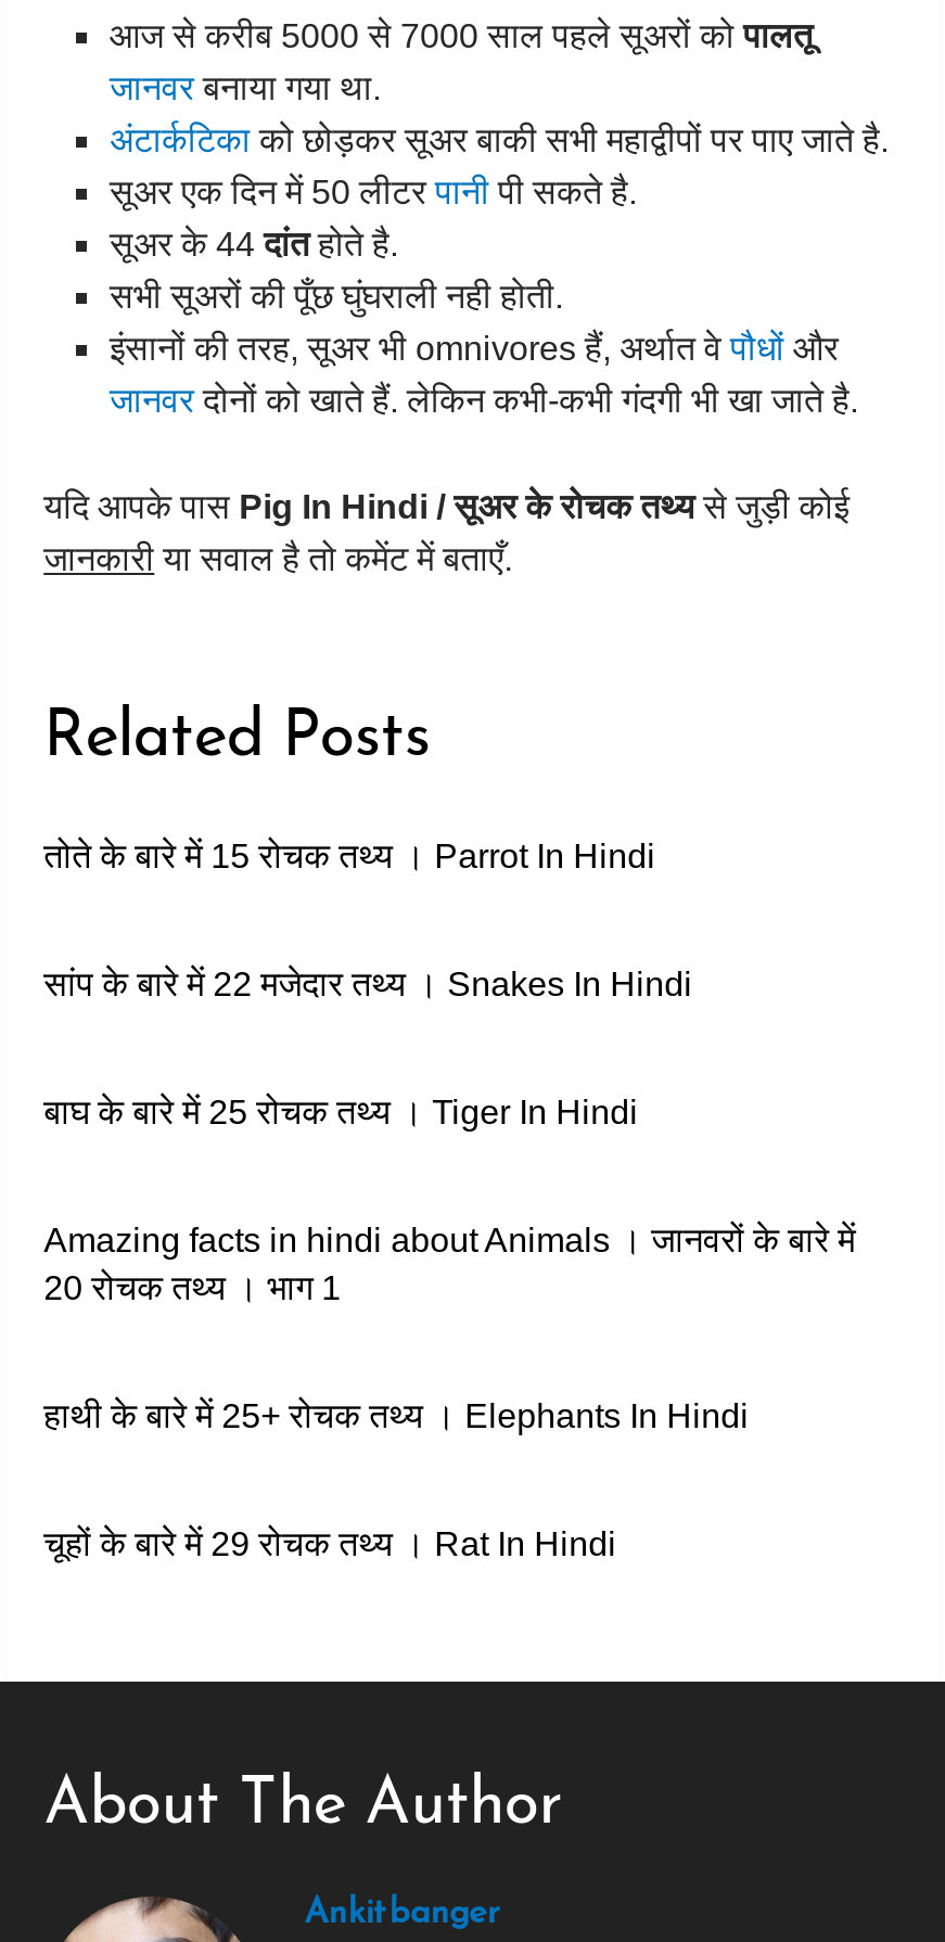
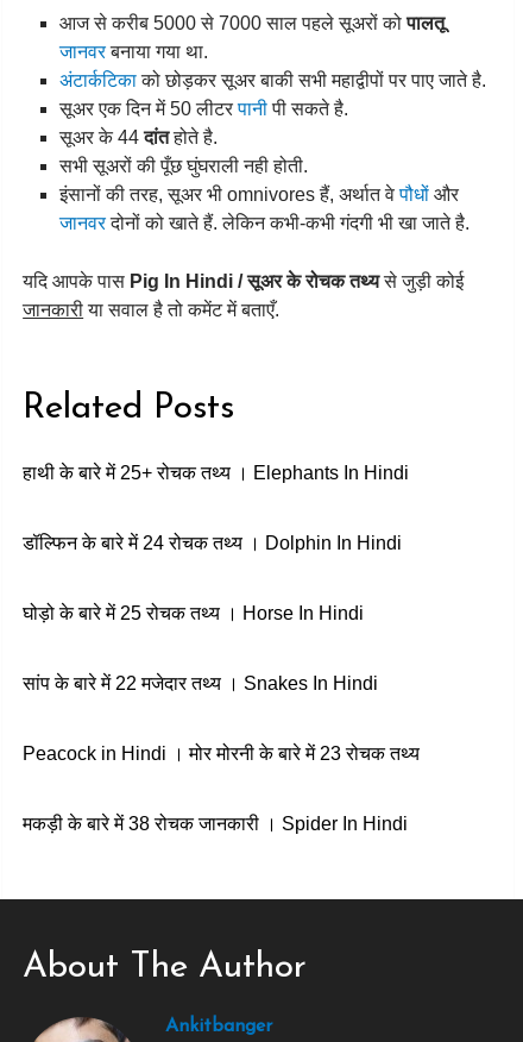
- तोते के बारे में 15 रोचक तथ्य । Parrot In Hindi
- बाघ के बारे में 25 रोचक तथ्य । Tiger In Hindi
- Amazing facts in hindi about Animals । जानवरों के बारे में
- 20 रोचक तथ्य । भाग 1

moved down: सांप के बारे में 22 मजेदार तथ्य । Snakes In Hindi

moved up: हाथी के बारे में 25+ रोचक तथ्य । Elephants In Hindi

- चूहों के बारे में 29 रोचक तथ्य । Rat In Hindi
+ डॉल्फिन के बारे में 24 रोचक तथ्य । Dolphin In Hindi
+ घोड़ो के बारे में 25 रोचक तथ्य । Horse In Hindi
+ Peacock in Hindi । मोर मोरनी के बारे में 23 रोचक तथ्य
+ मकड़ी के बारे में 38 रोचक जानकारी । Spider In Hindi
